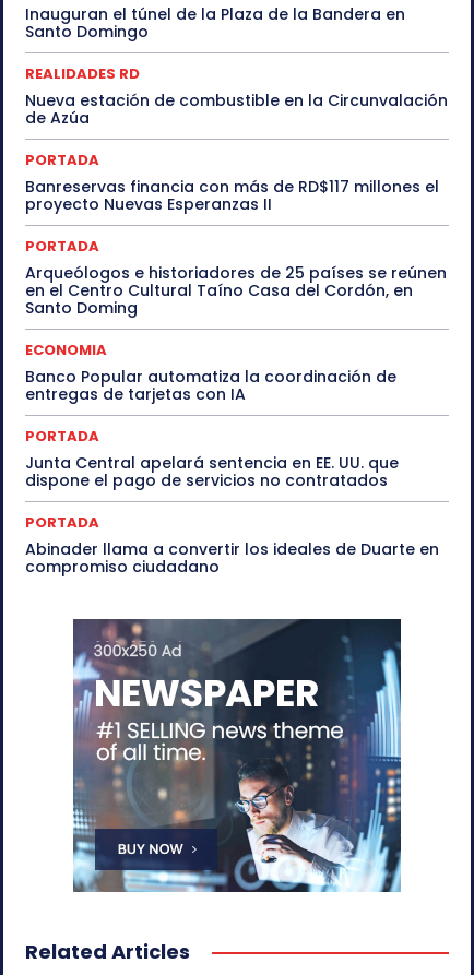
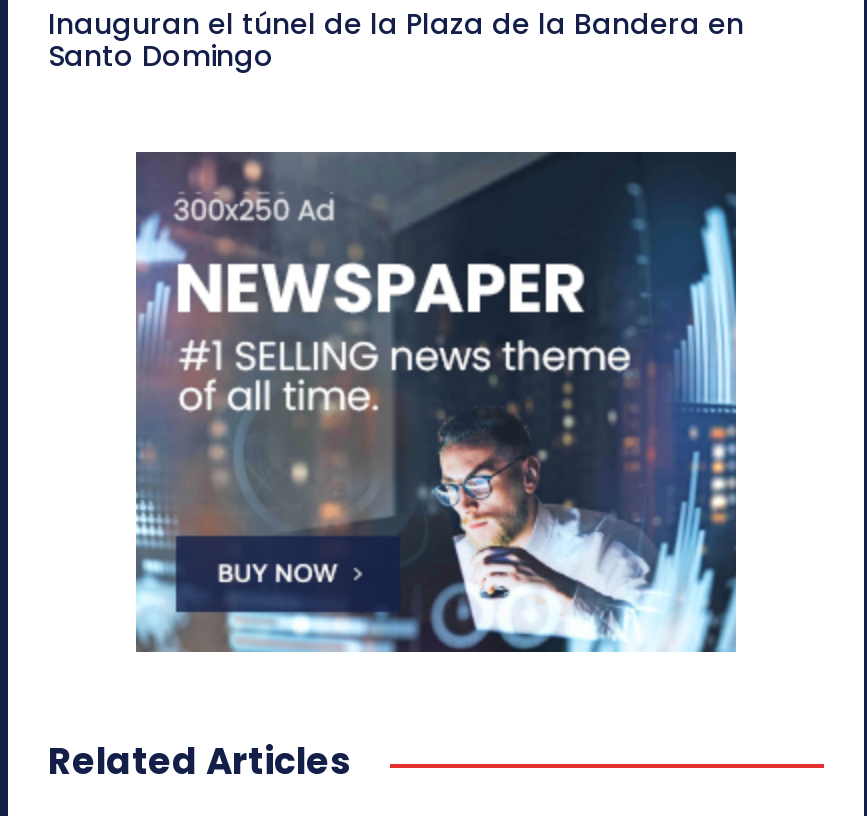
- REALIDADES RD
- Nueva estación de combustible en la Circunvalación
- de Azúa
- PORTADA
- Banreservas financia con más de RD$117 millones el
- proyecto Nuevas Esperanzas II
- PORTADA
- Arqueólogos e historiadores de 25 países se reúnen
- en el Centro Cultural Taíno Casa del Cordón, en
- Santo Doming
- ECONOMIA
- Banco Popular automatiza la coordinación de
- entregas de tarjetas con IA
- PORTADA
- Junta Central apelará sentencia en EE. UU. que
- dispone el pago de servicios no contratados
- PORTADA
- Abinader llama a convertir los ideales de Duarte en
- compromiso ciudadano
